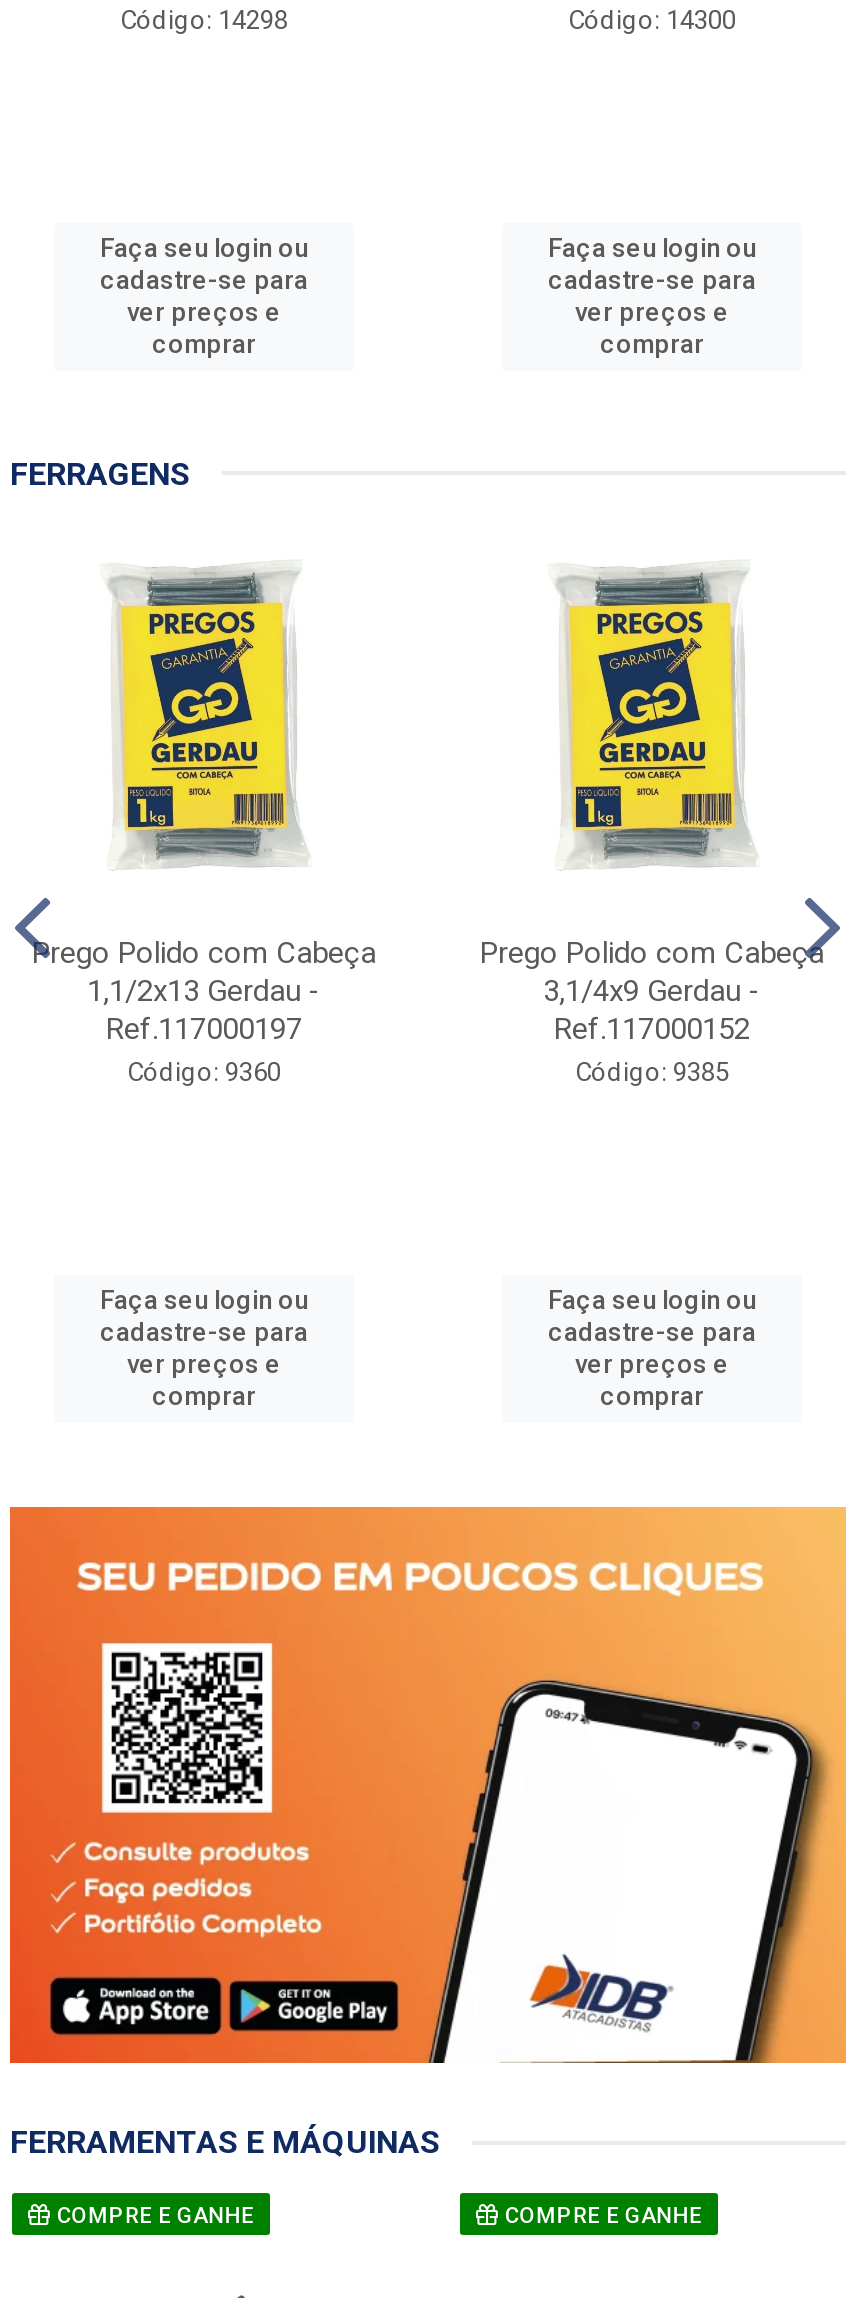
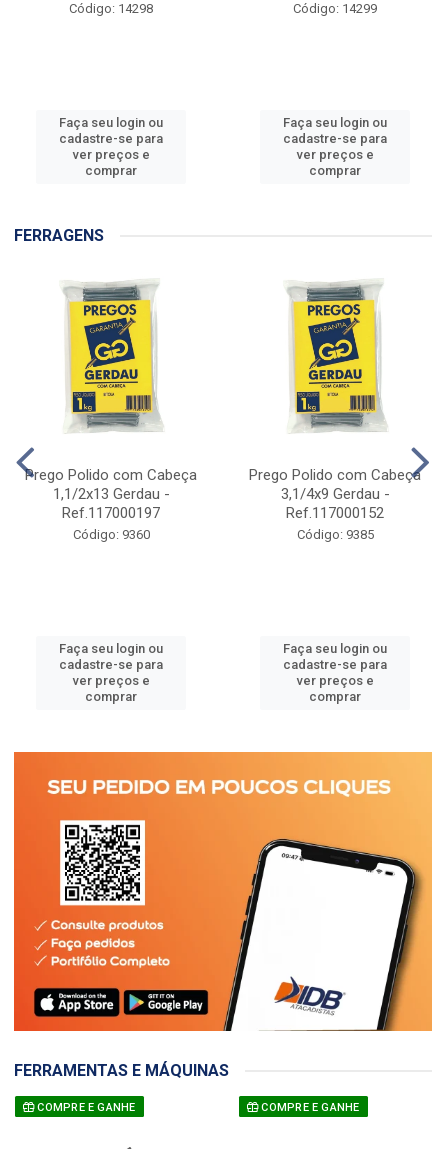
- Código: 14300
+ Código: 14299
